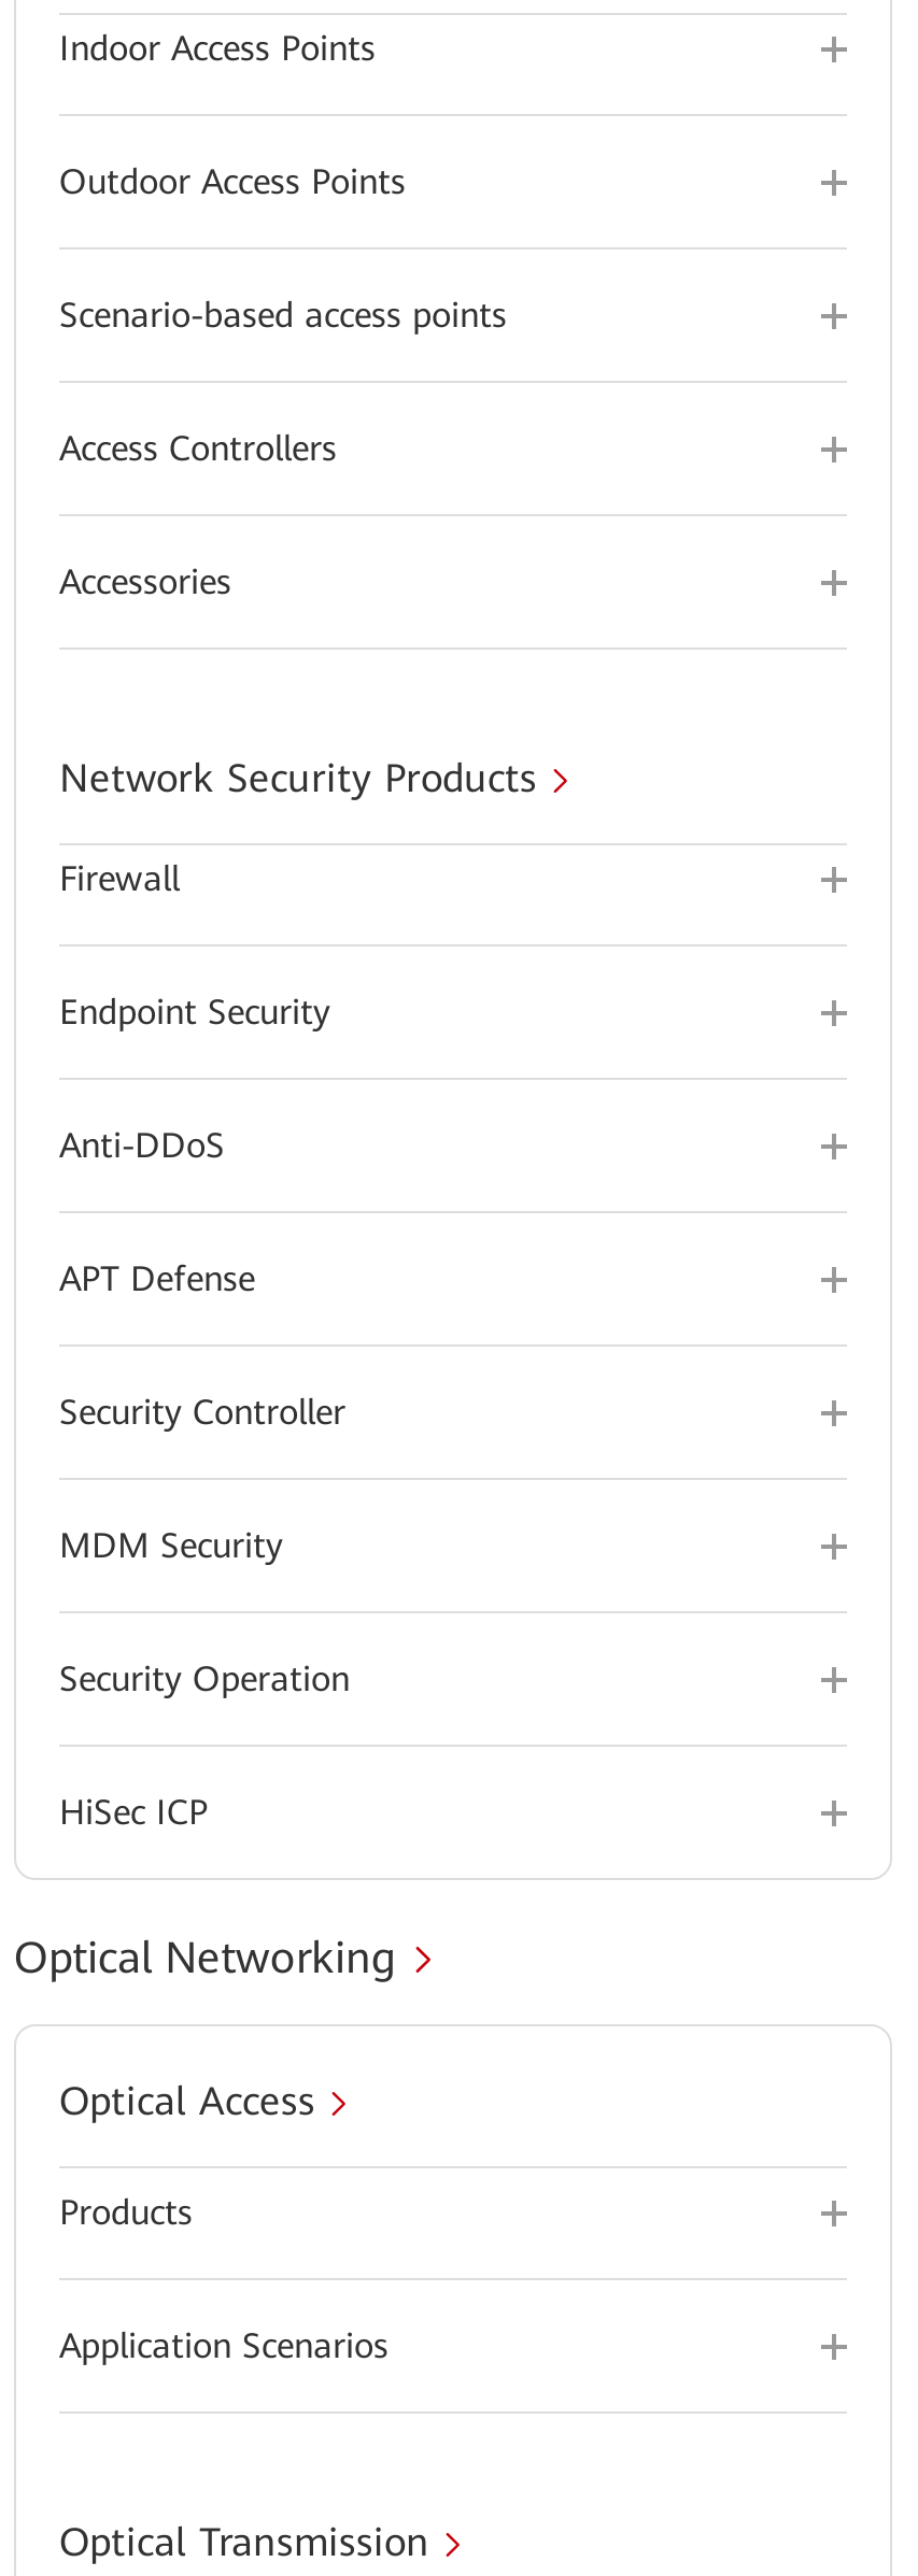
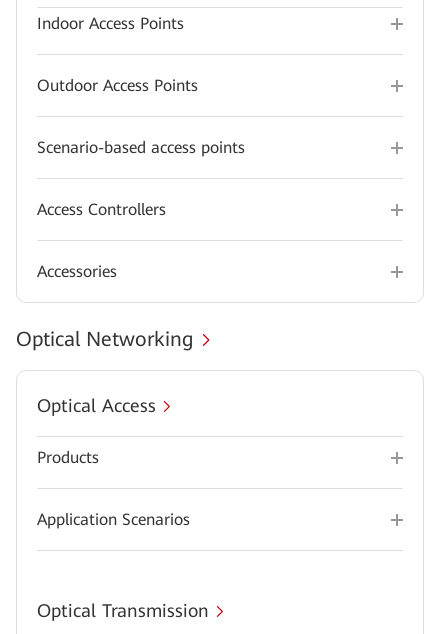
- Network Security Products
- Firewall
- Endpoint Security
- Anti-DDoS
- APT Defense
- Security Controller
- MDM Security
- Security Operation
- HiSec ICP
